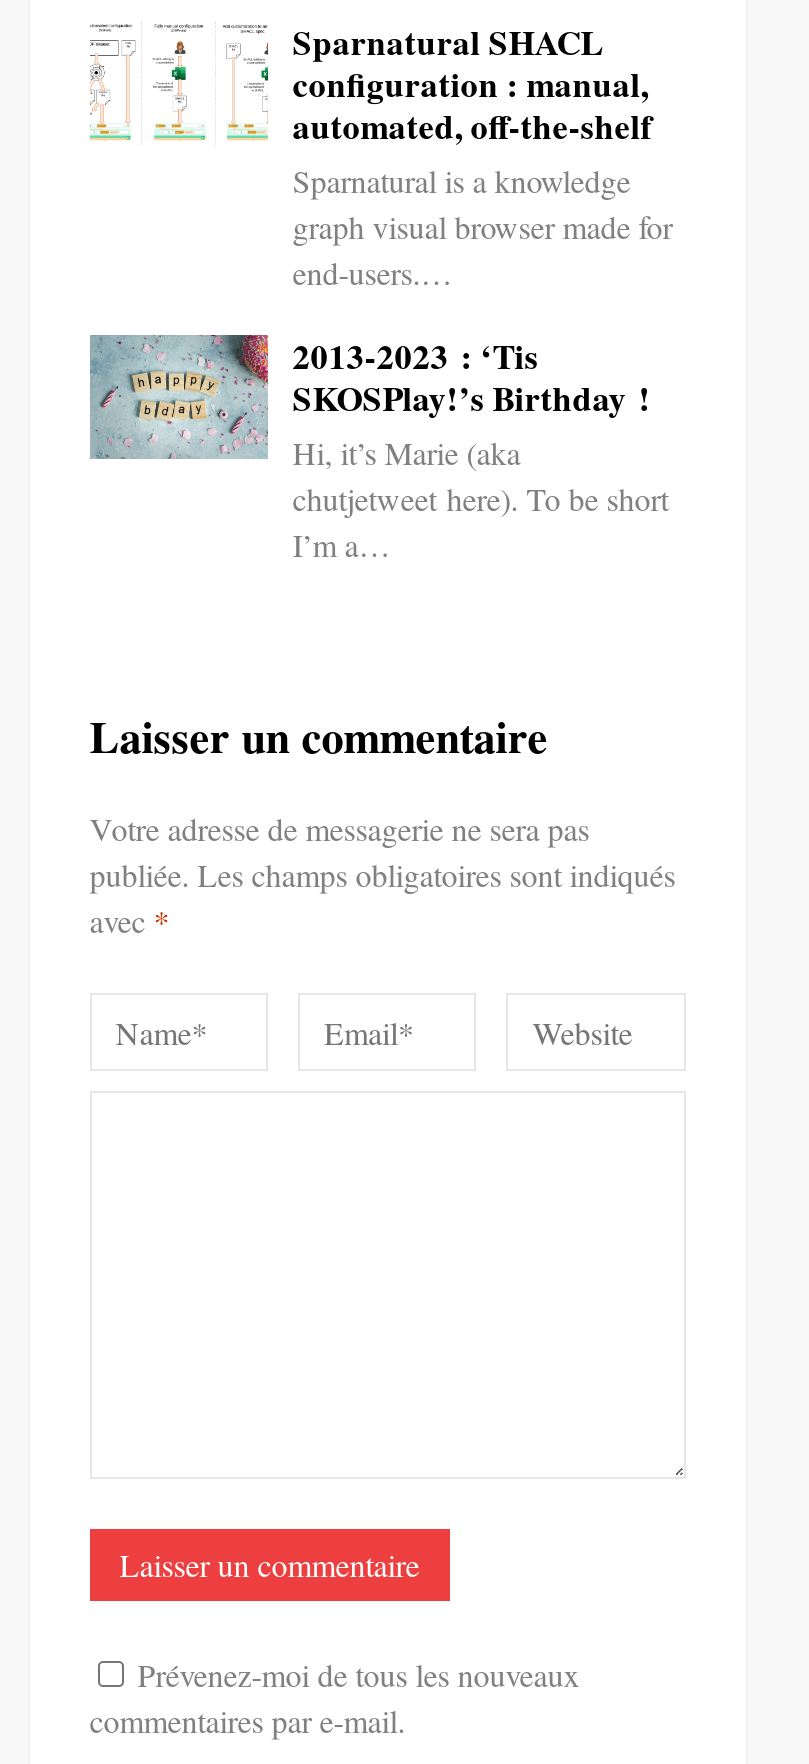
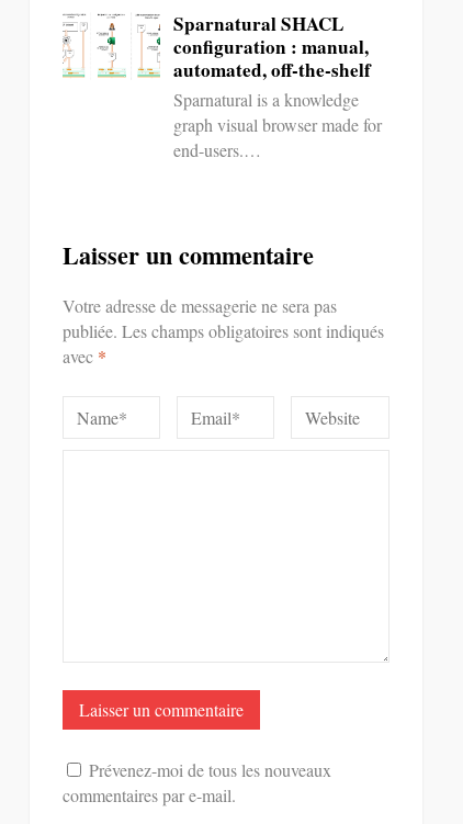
- [image]
- 2013-2023 : ‘Tis
- SKOSPlay!’s Birthday !
- Hi, it’s Marie (aka
- chutjetweet here). To be short
- I’m a…
